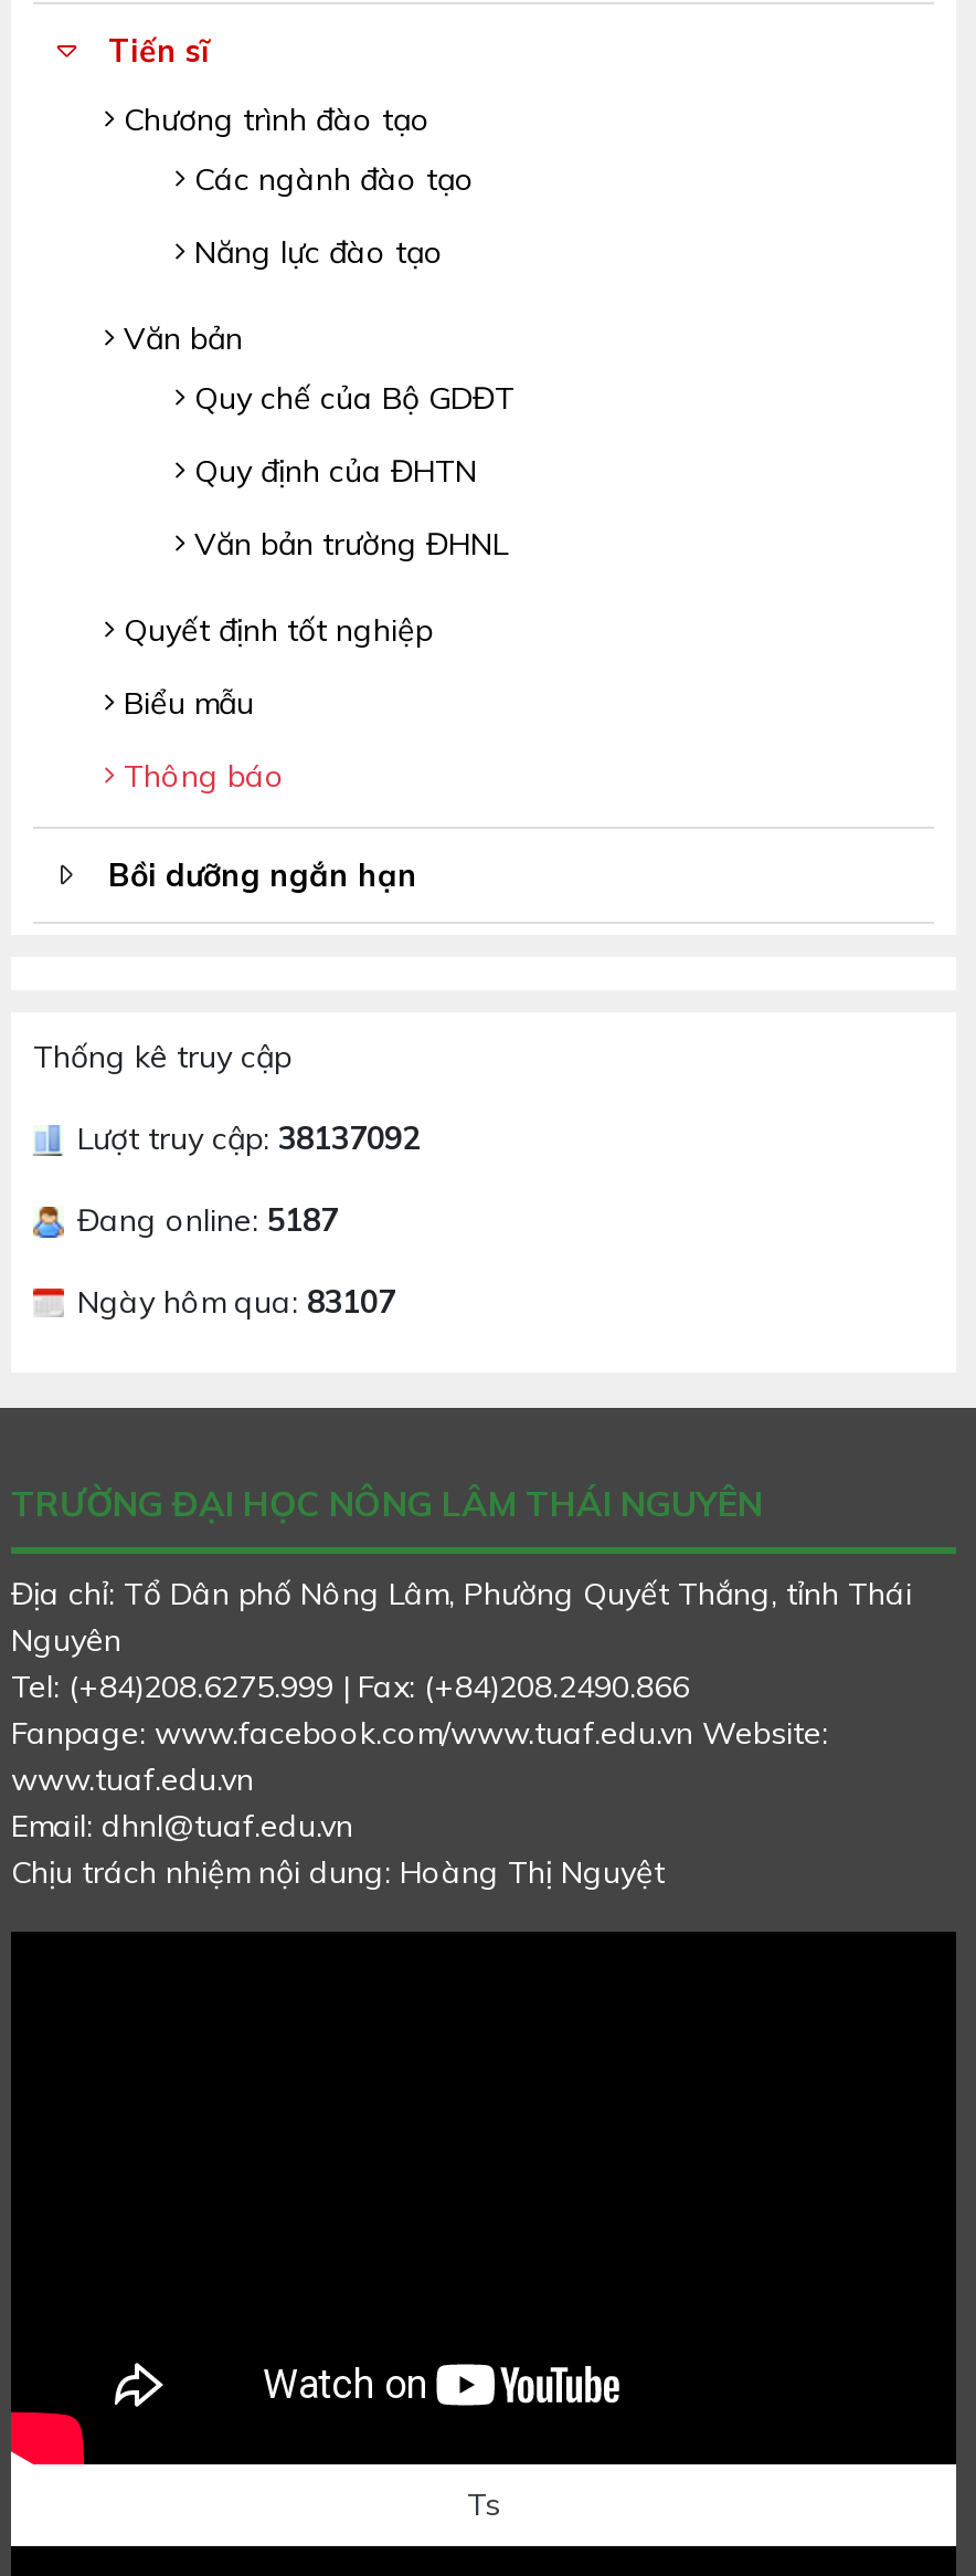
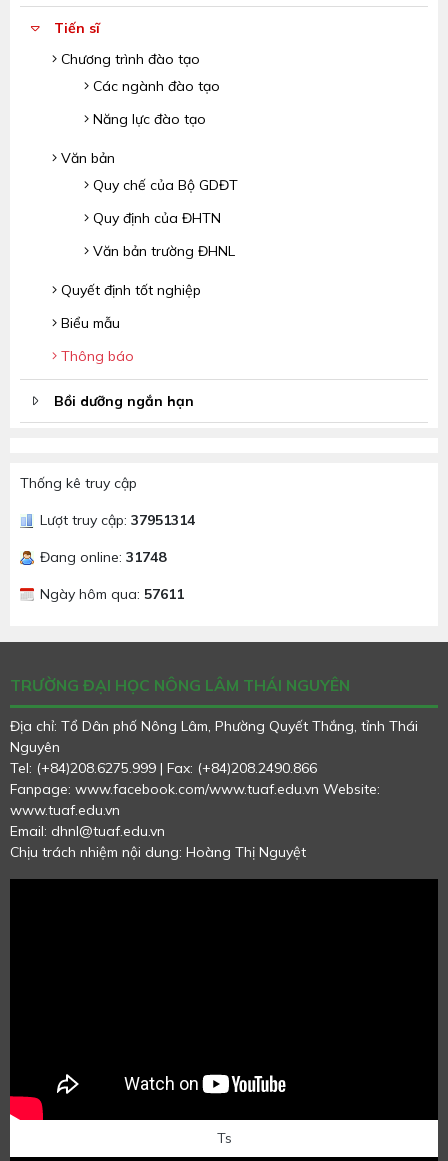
- Lượt truy cập: 38137092
+ Lượt truy cập: 37951314

- Đang online: 5187
+ Đang online: 31748

- Ngày hôm qua: 83107
+ Ngày hôm qua: 57611
